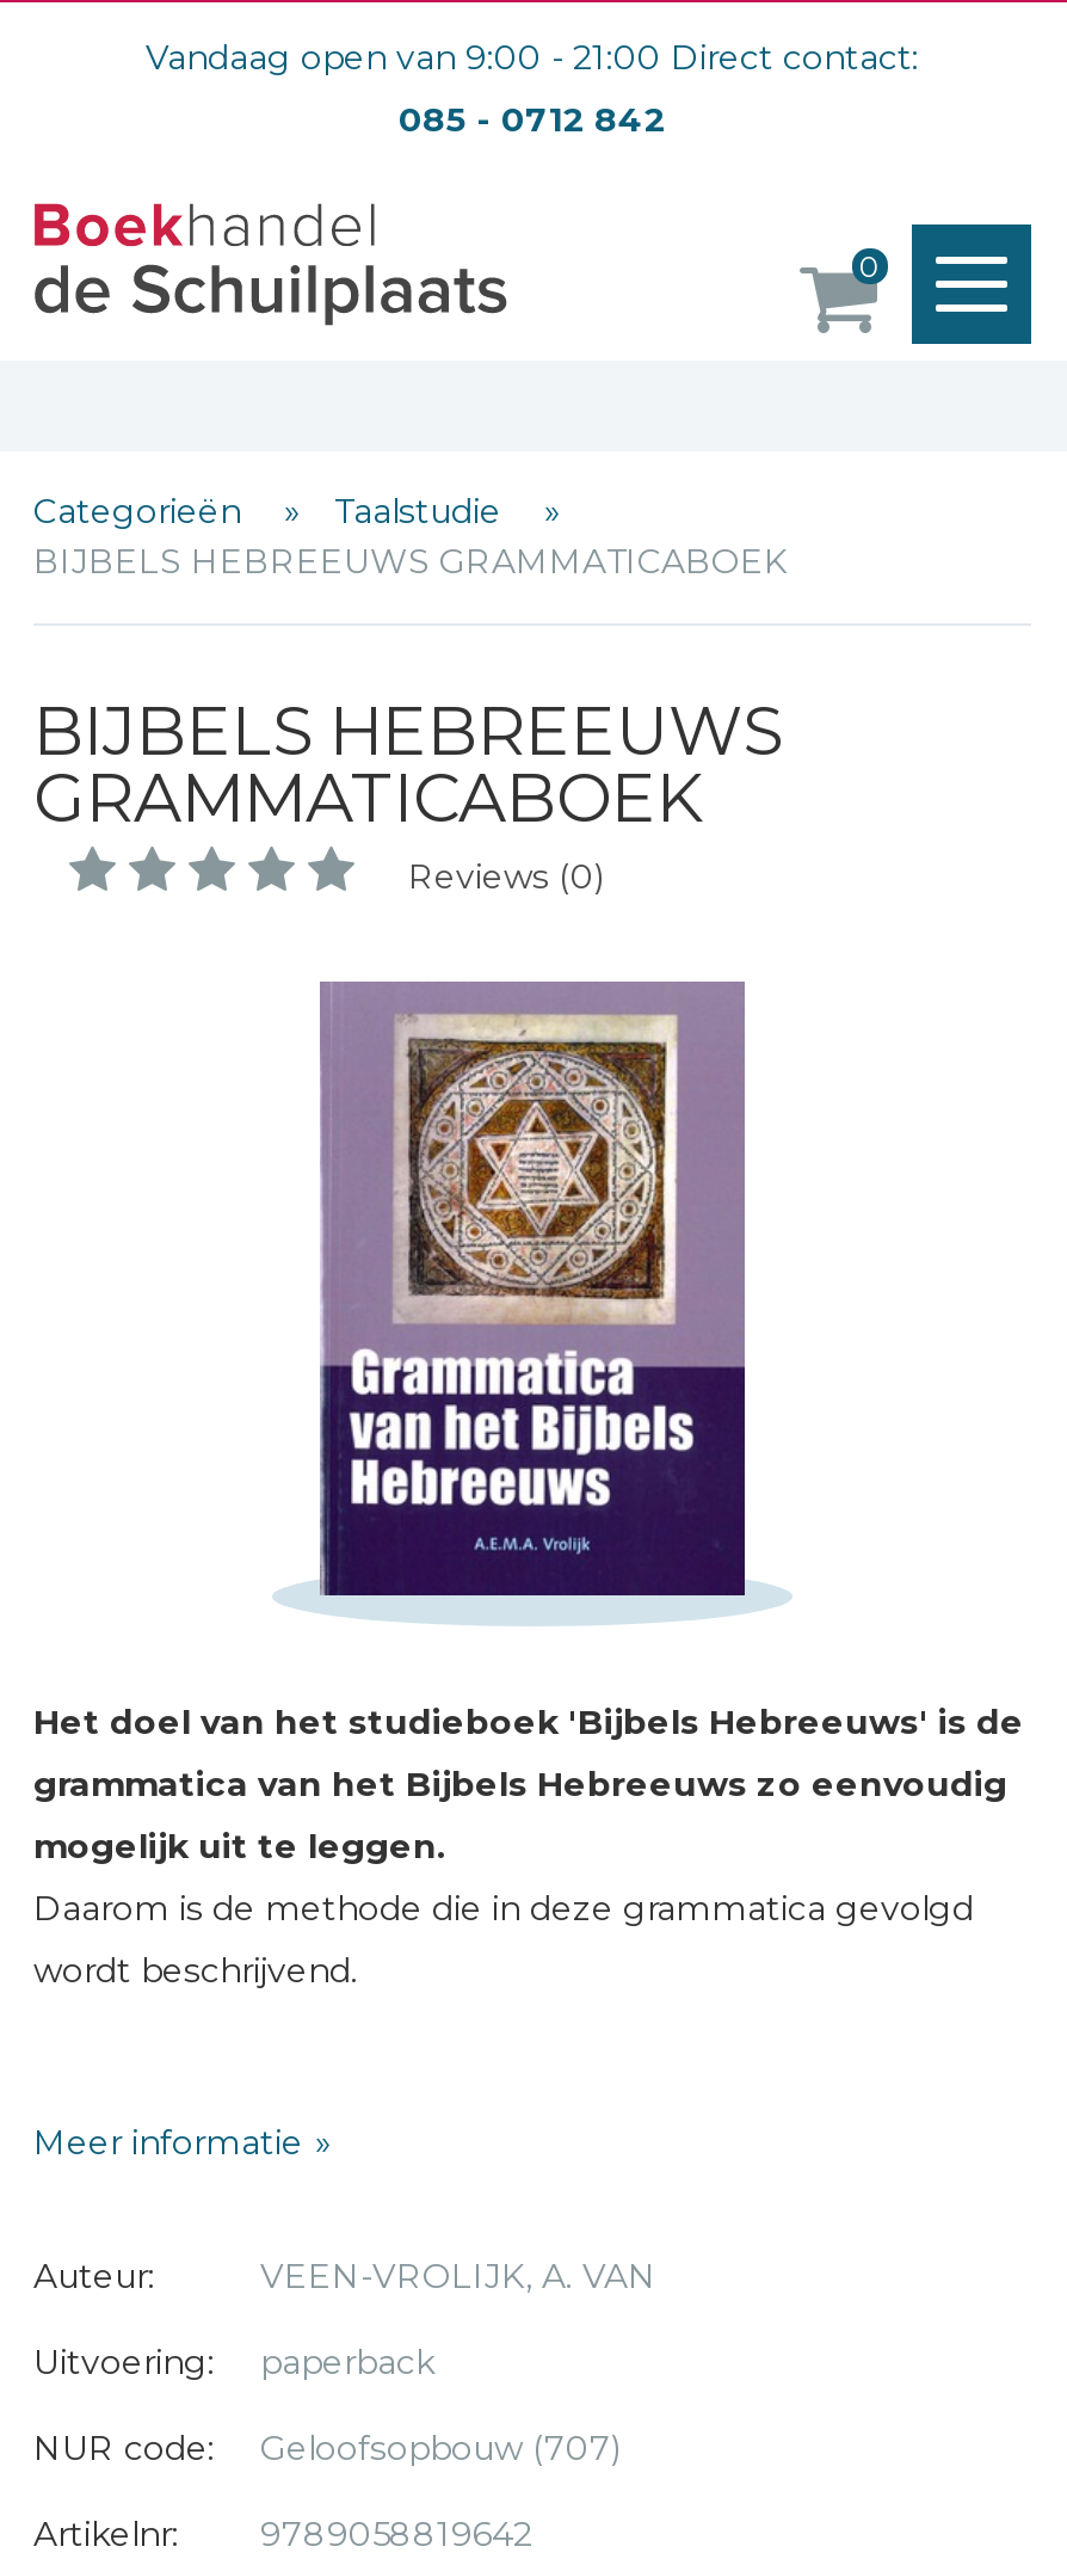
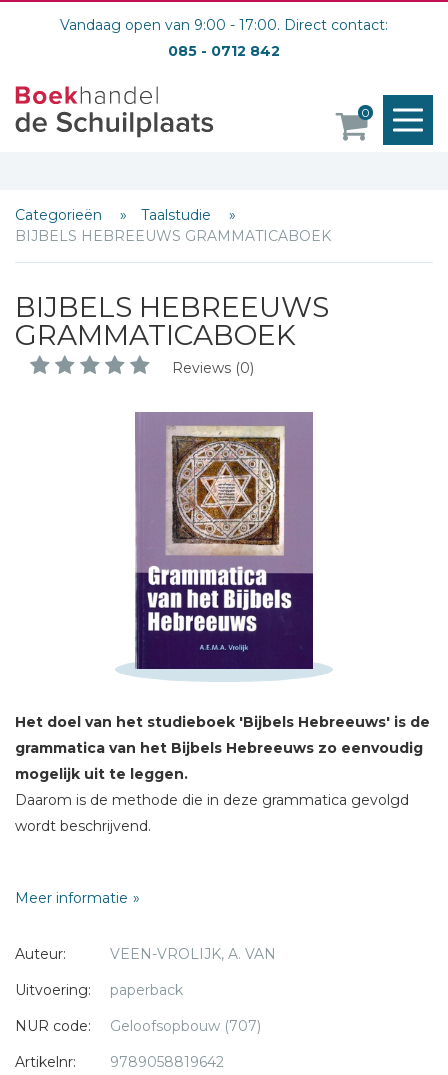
- Vandaag open van 9:00 - 21:00 Direct contact:
+ Vandaag open van 9:00 - 17:00. Direct contact:
